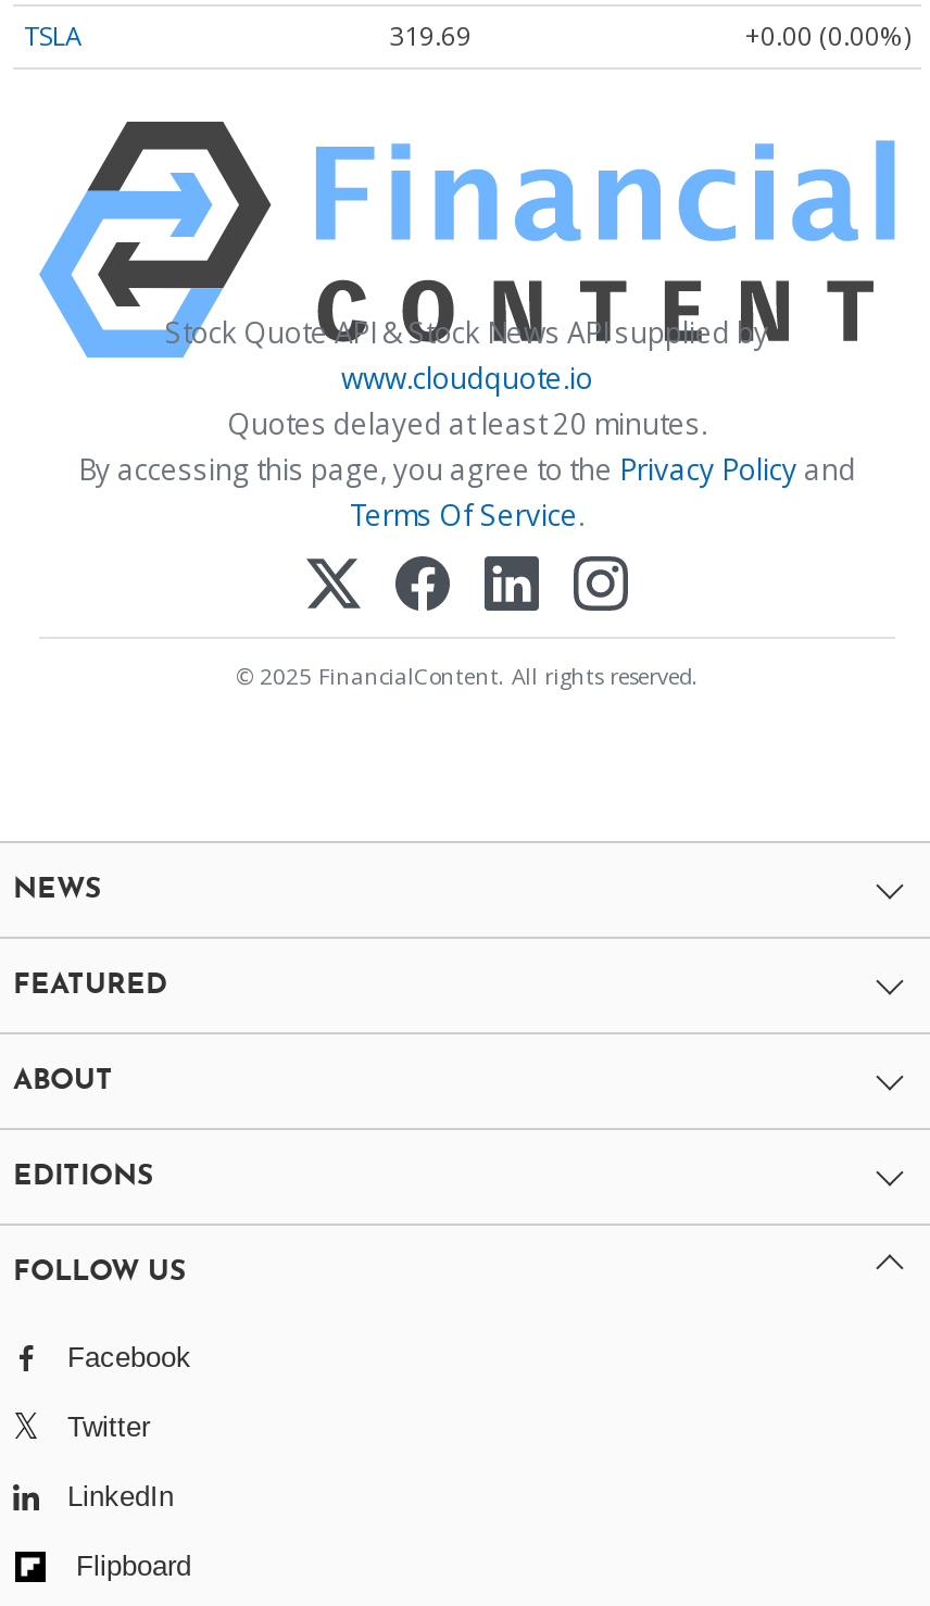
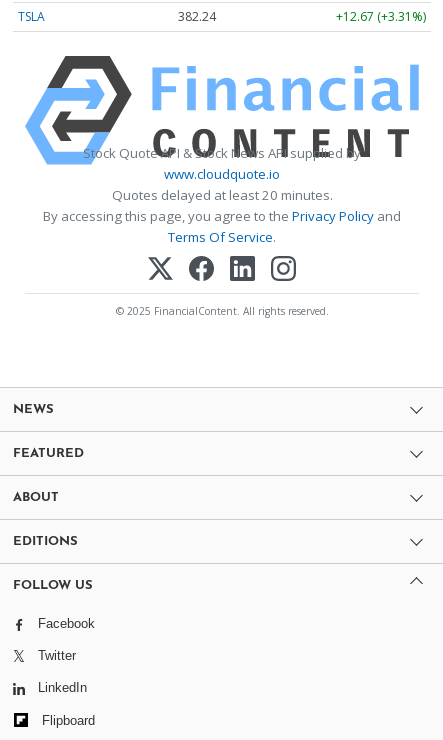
- 319.69
+ 382.24

- +0.00 (0.00%)
+ +12.67 (+3.31%)
